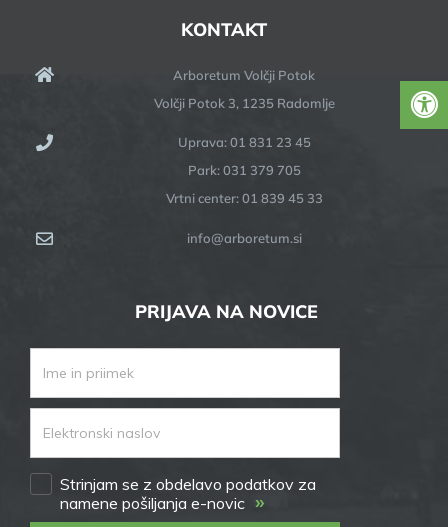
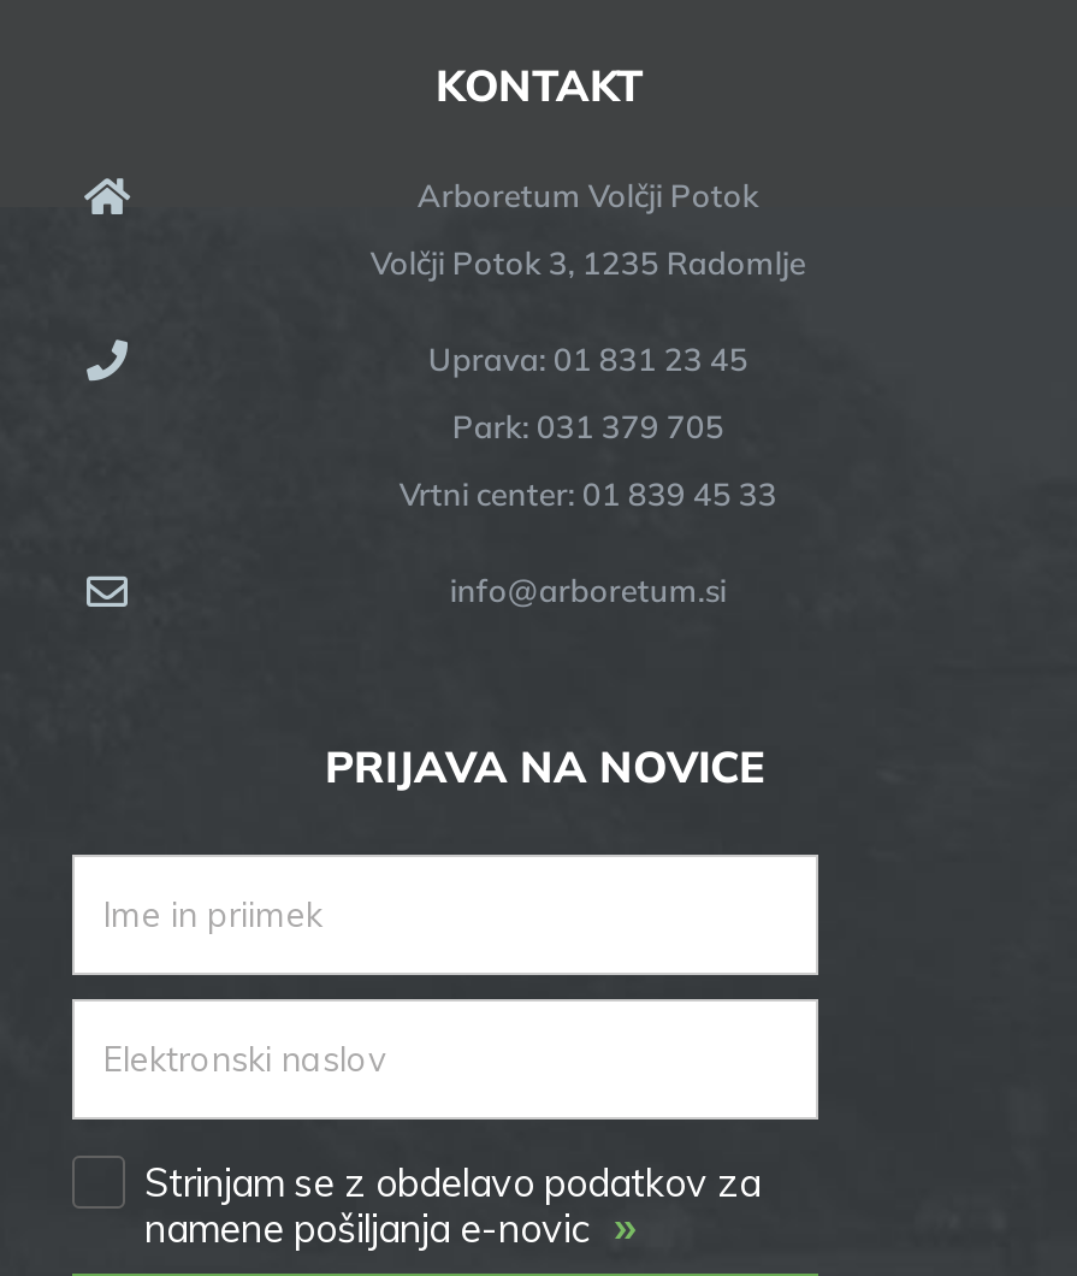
- [image]
